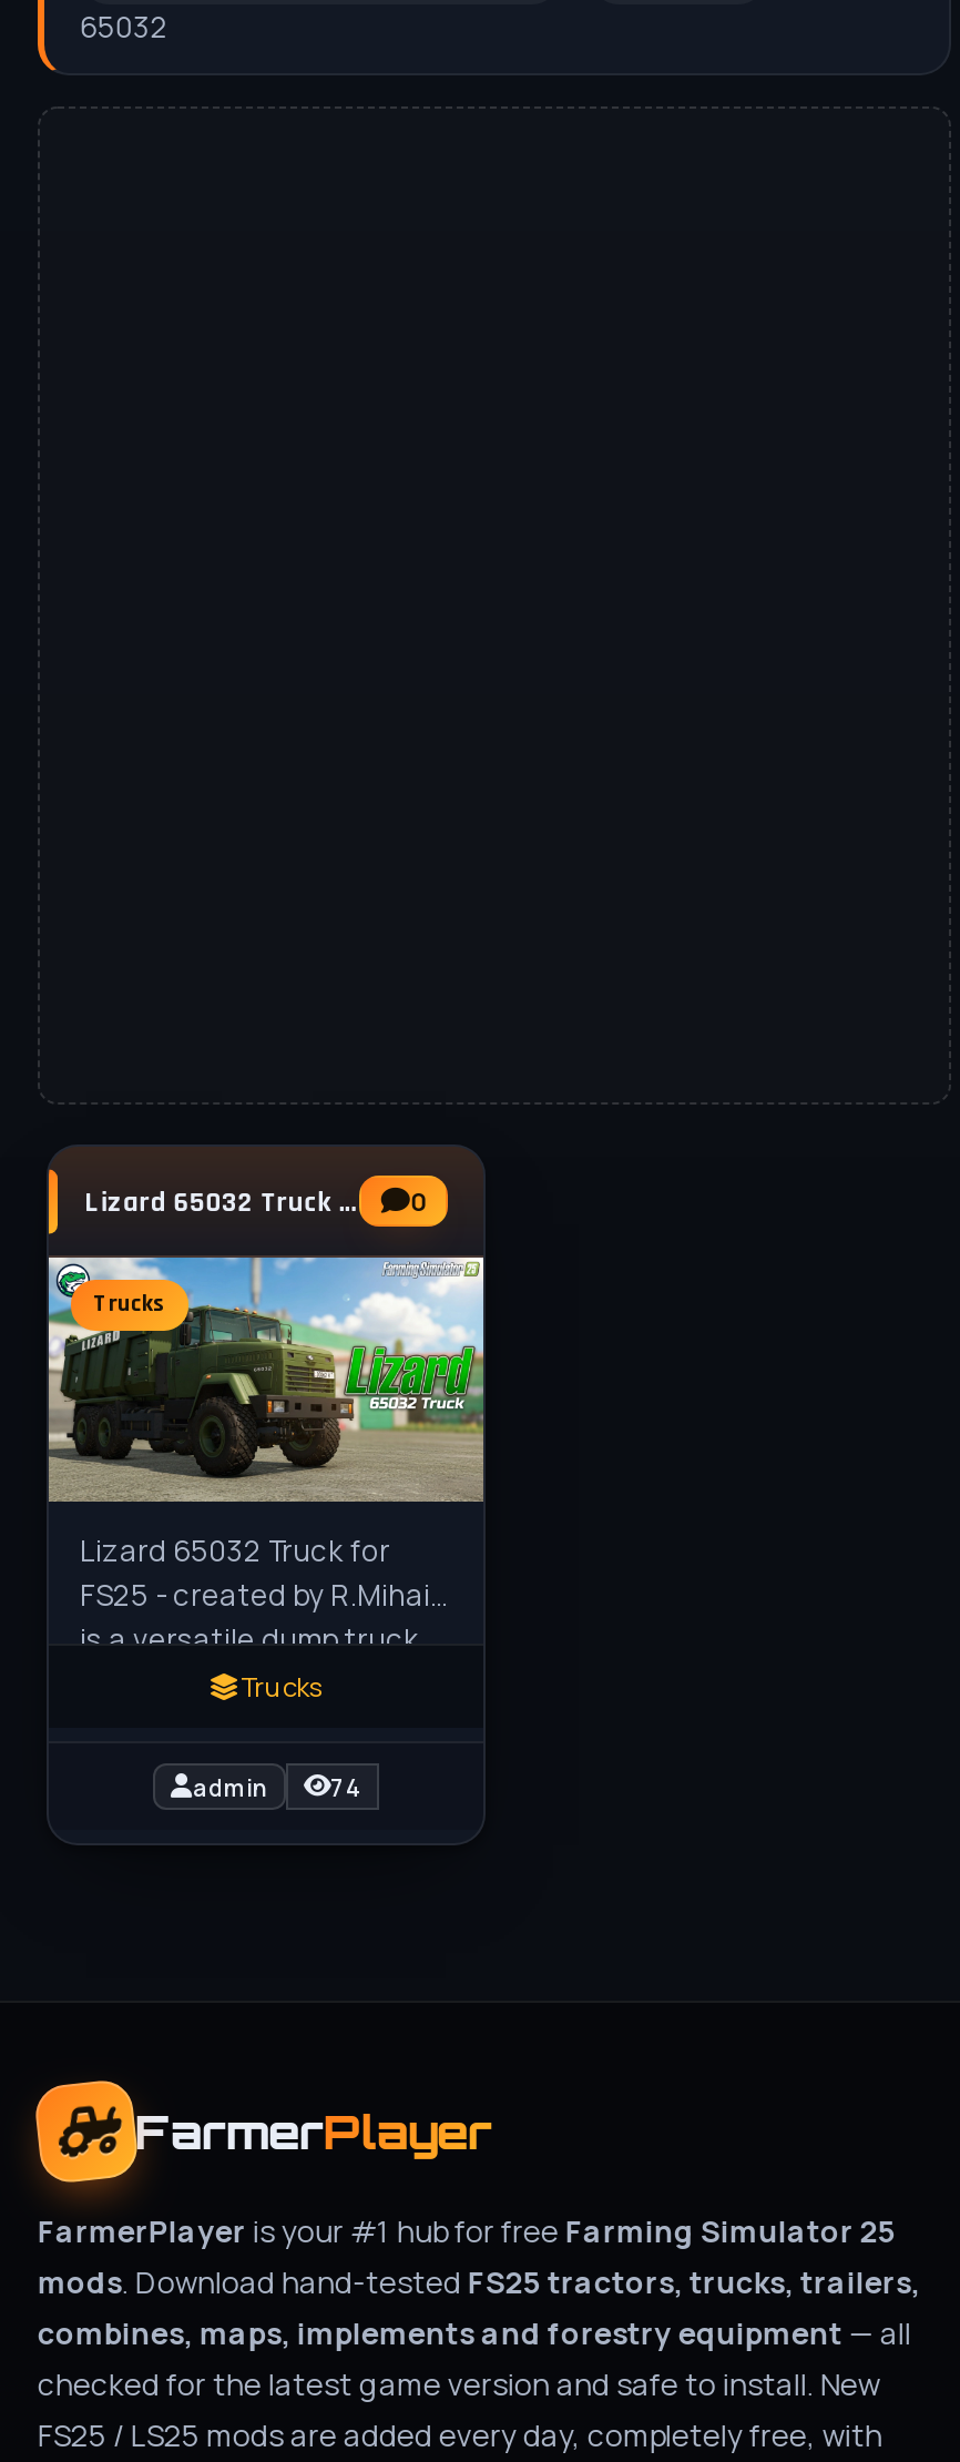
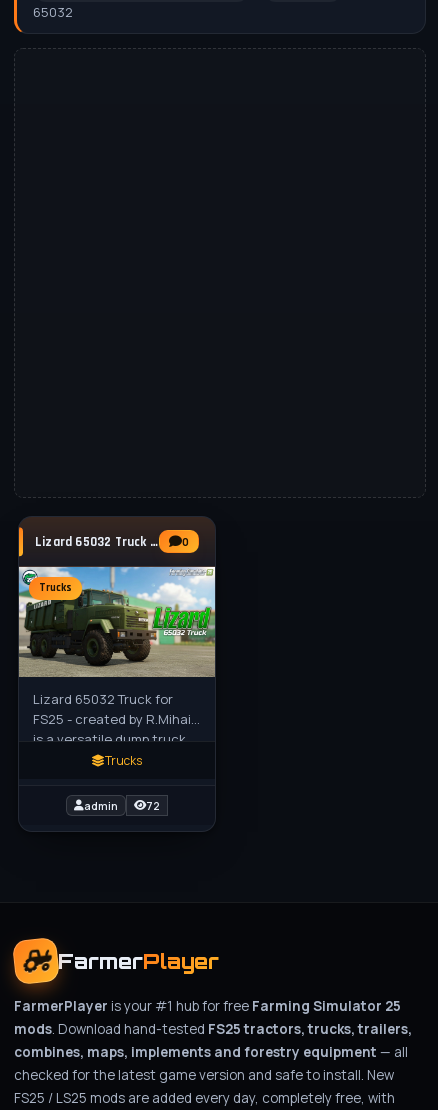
- 74
+ 72
